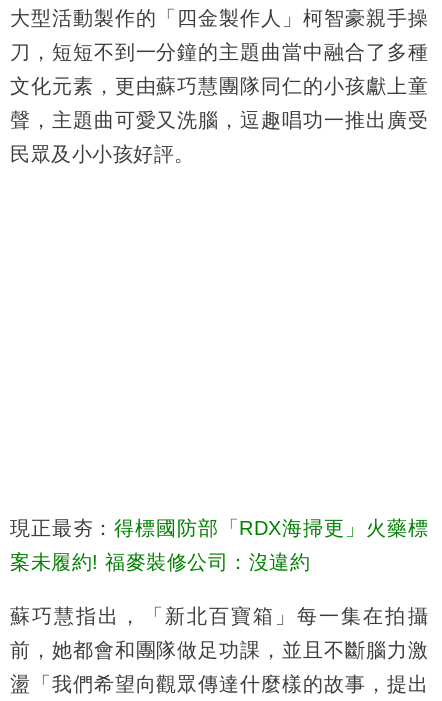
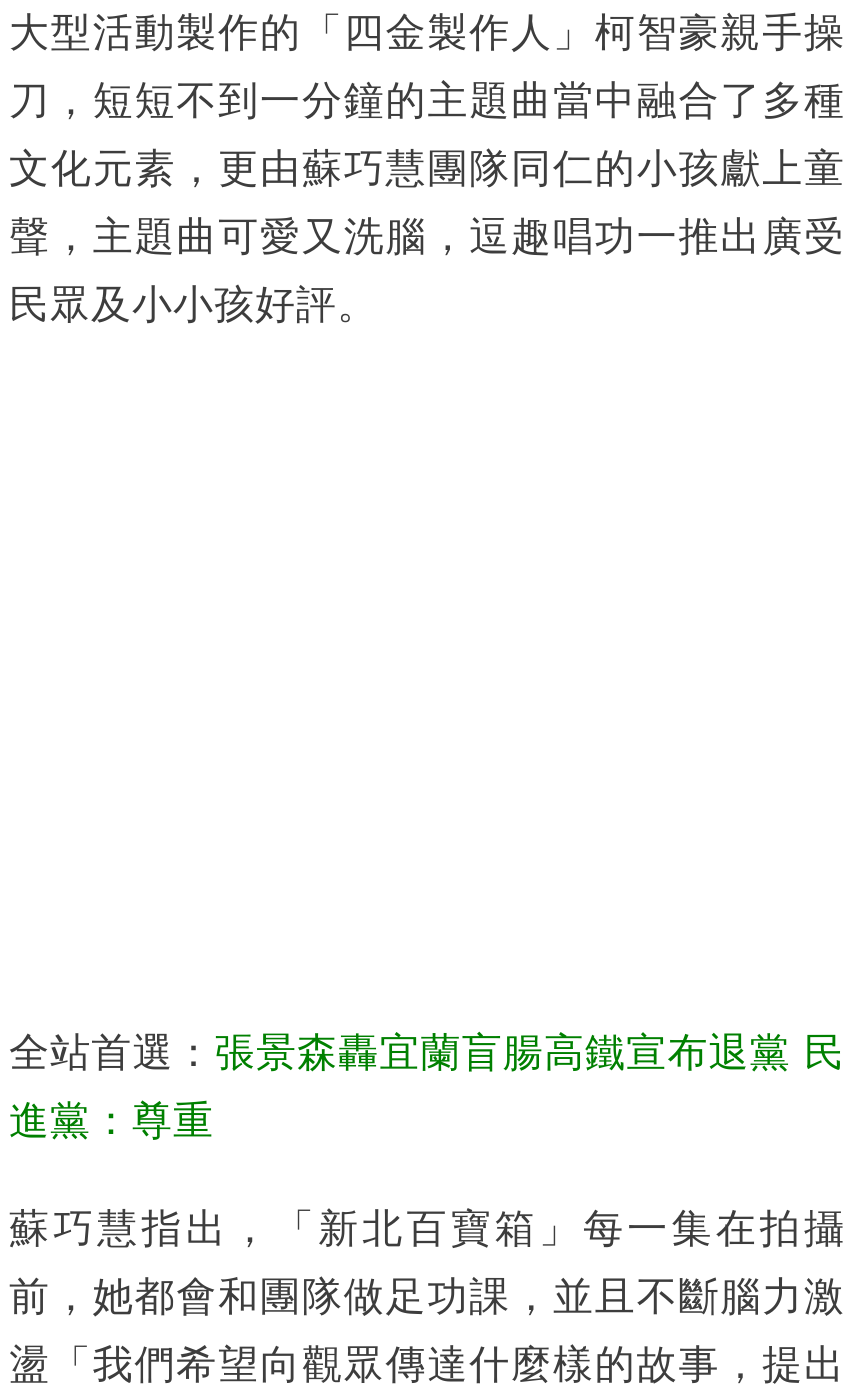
- 現正最夯：得標國防部「RDX海掃更」火藥標
+ 全站首選：張景森轟宜蘭盲腸高鐵宣布退黨 民

- 案未履約! 福麥裝修公司：沒違約
+ 進黨：尊重
